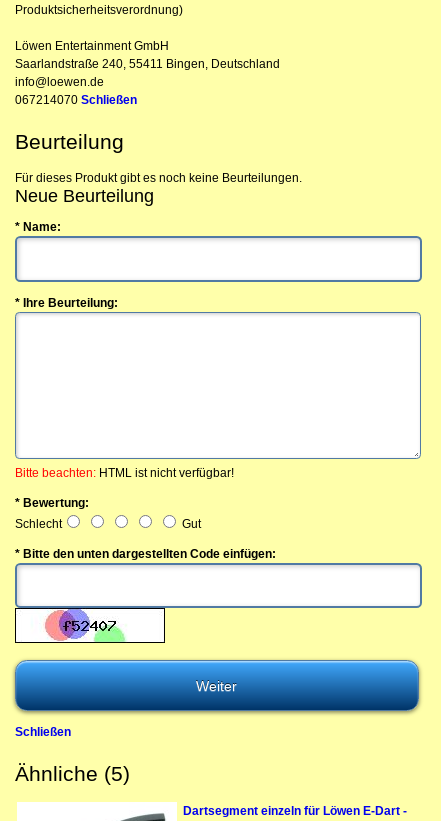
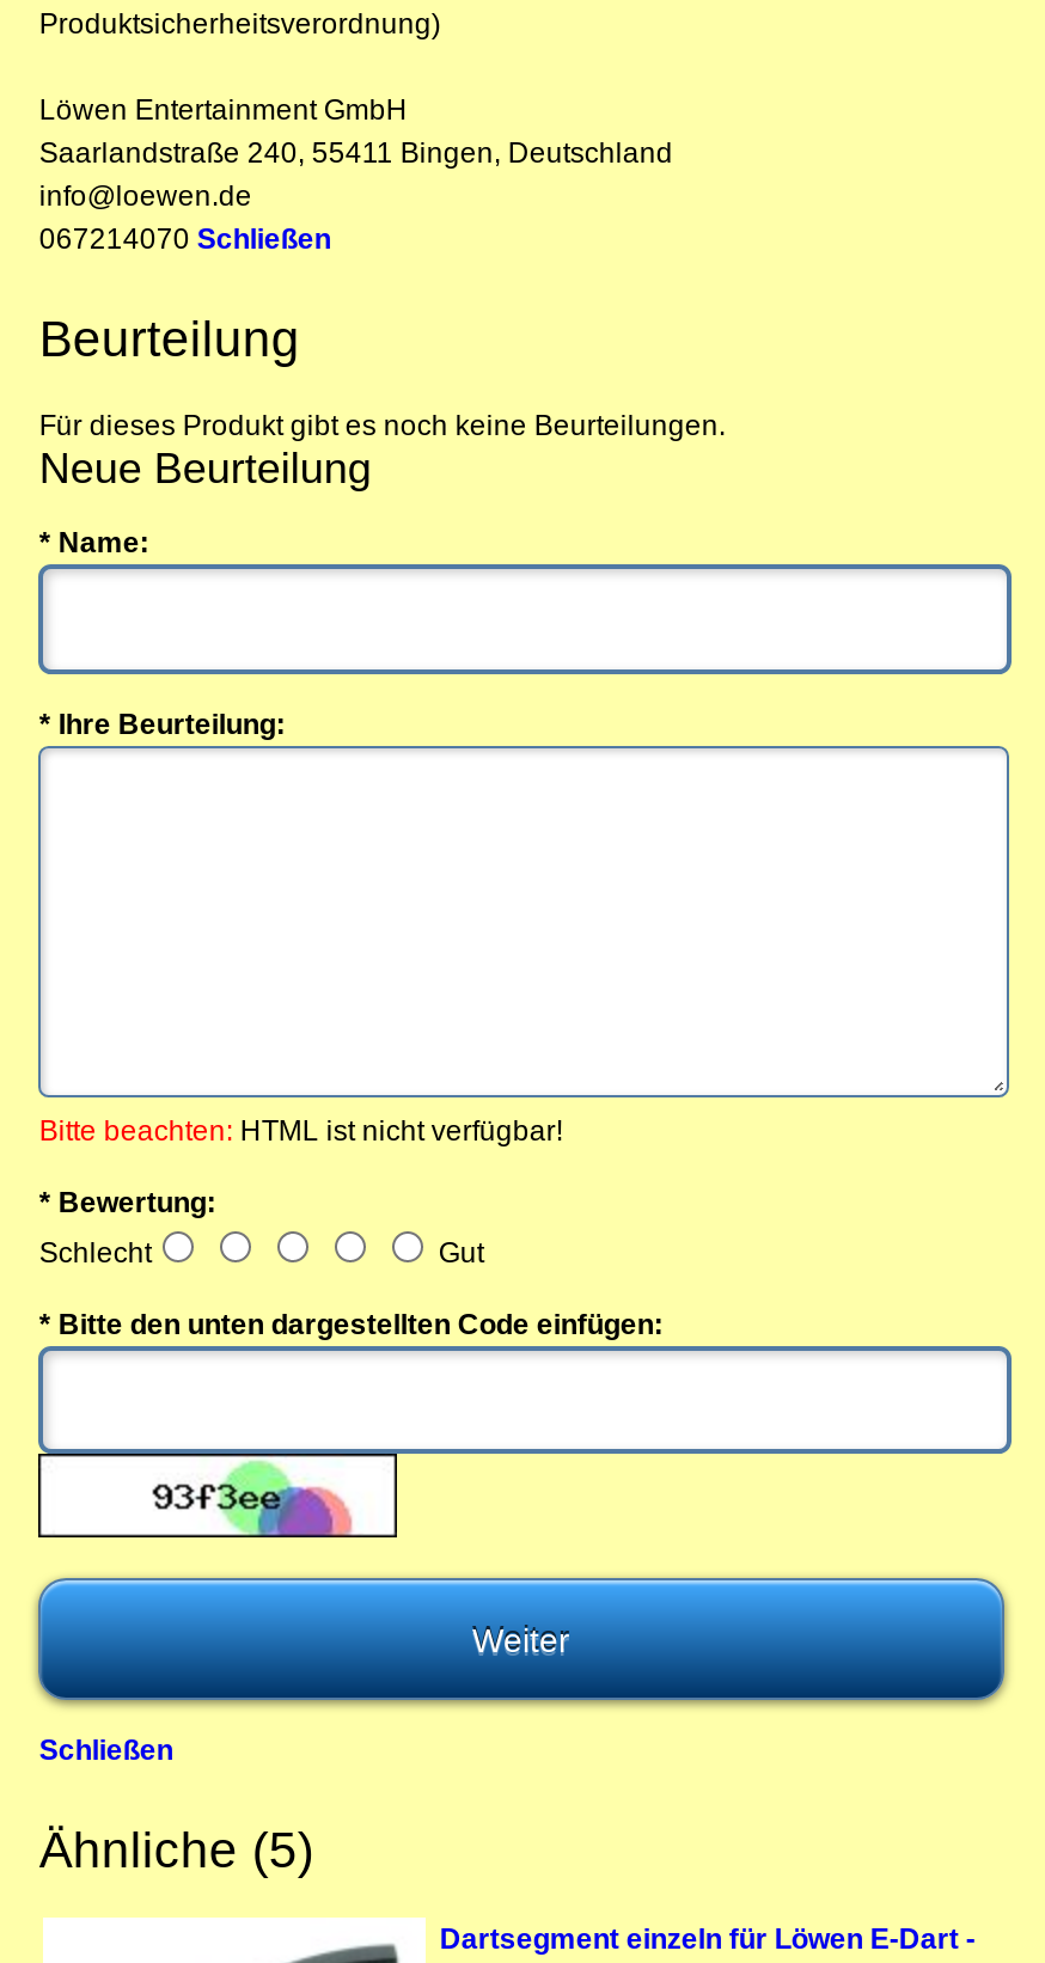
- [image]
+ [image]
